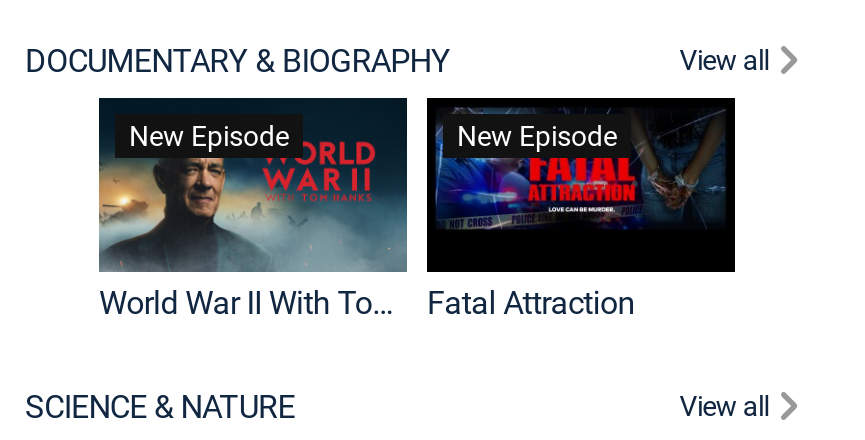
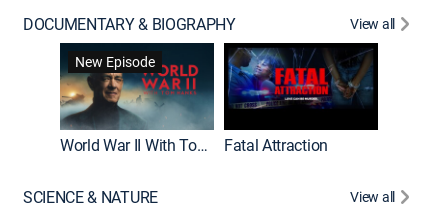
- New Episode
